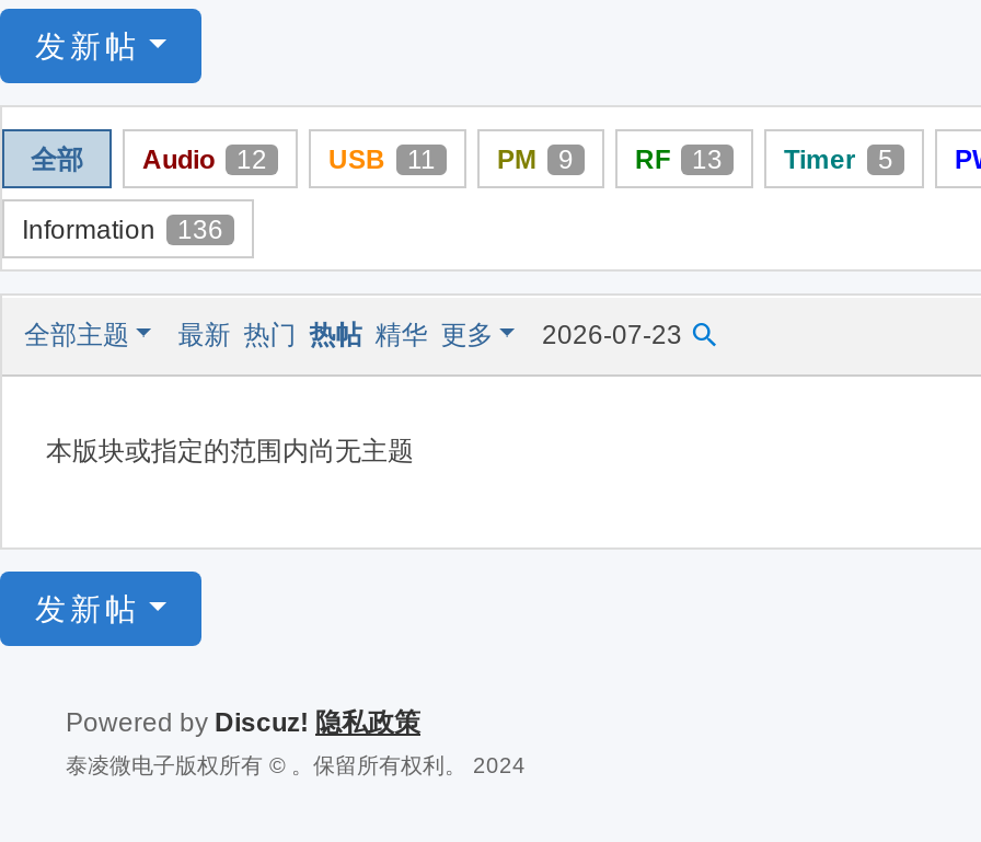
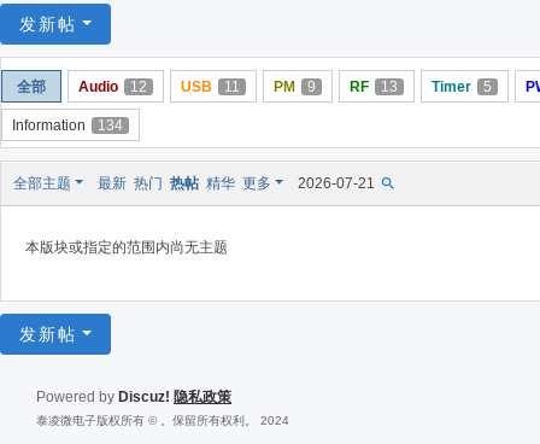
- Information 136
+ Information 134

- 全部主题 最新 热门 热帖 精华 更多 2026-07-23
+ 全部主题 最新 热门 热帖 精华 更多 2026-07-21
